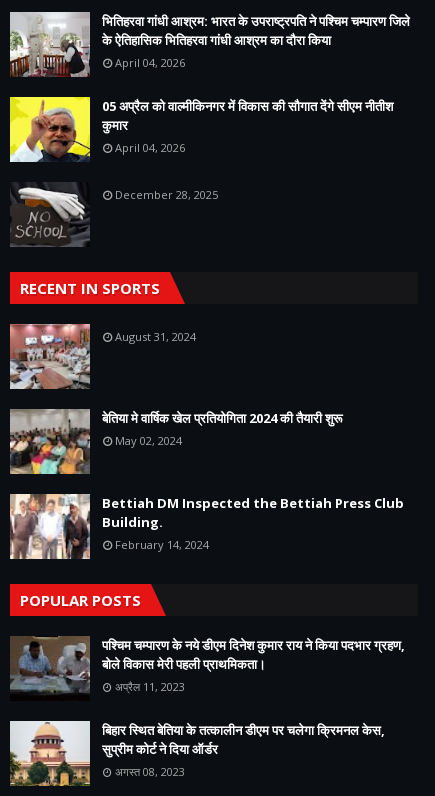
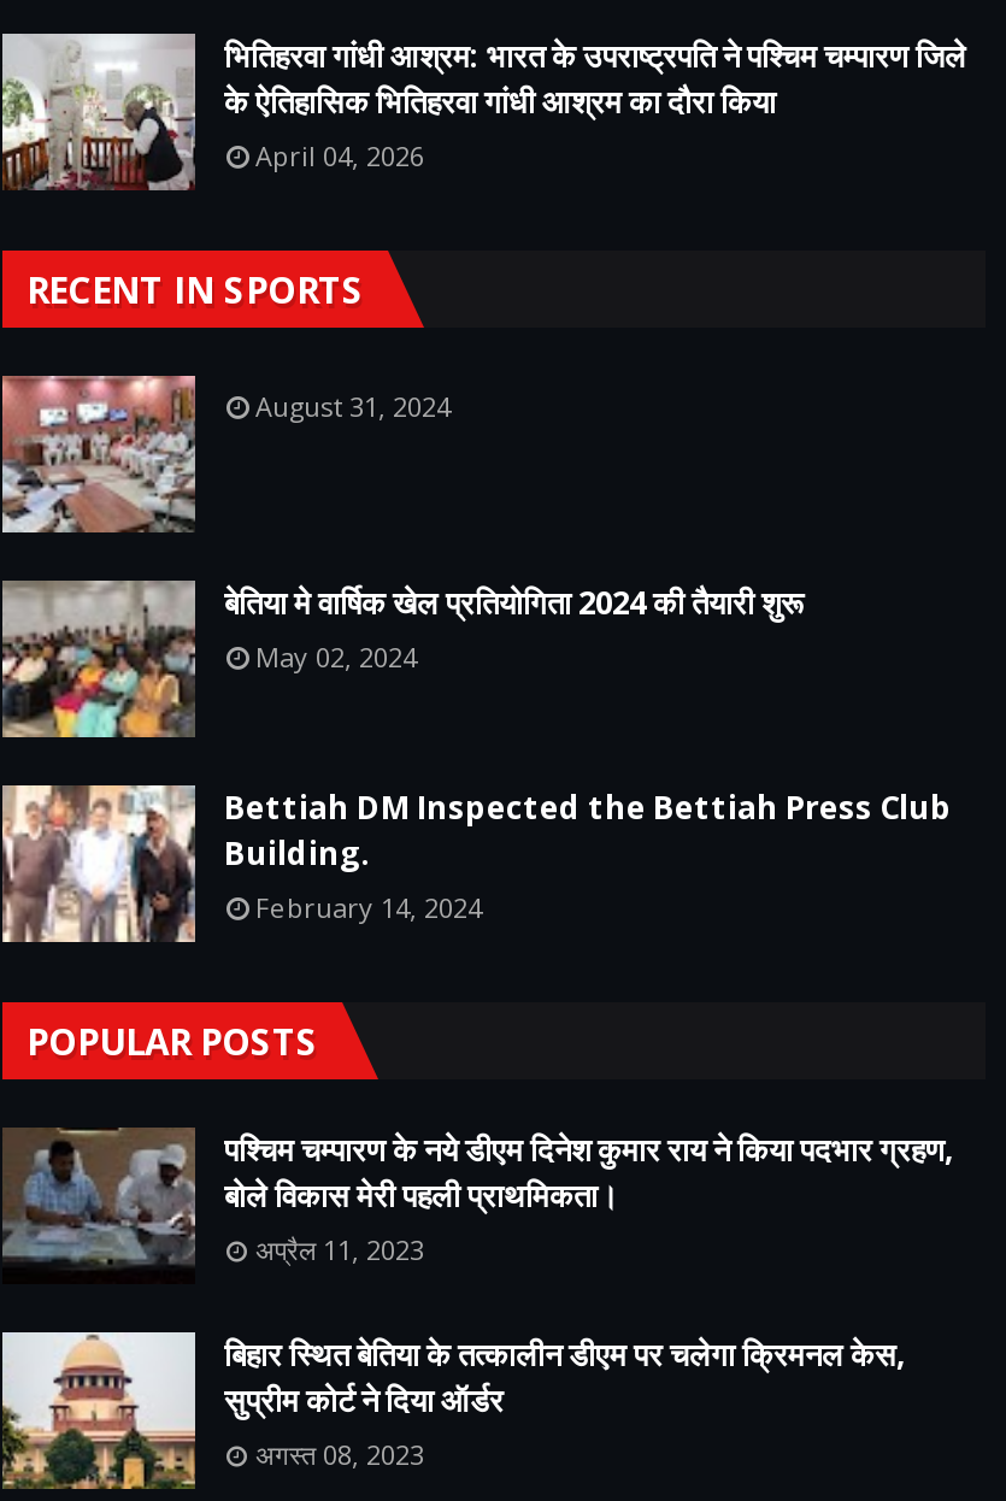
- [image]
- 05 अप्रैल को वाल्मीकिनगर में विकास की सौगात देंगे सीएम नीतीश
- कुमार
- April 04, 2026
- December 28, 2025

- [image]
